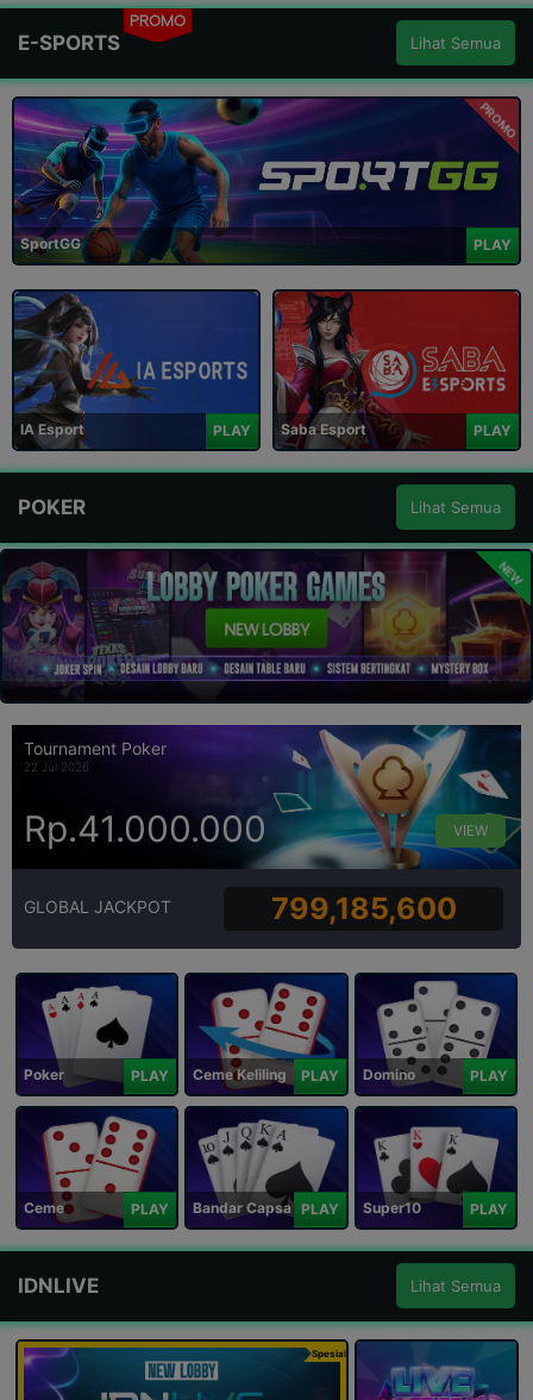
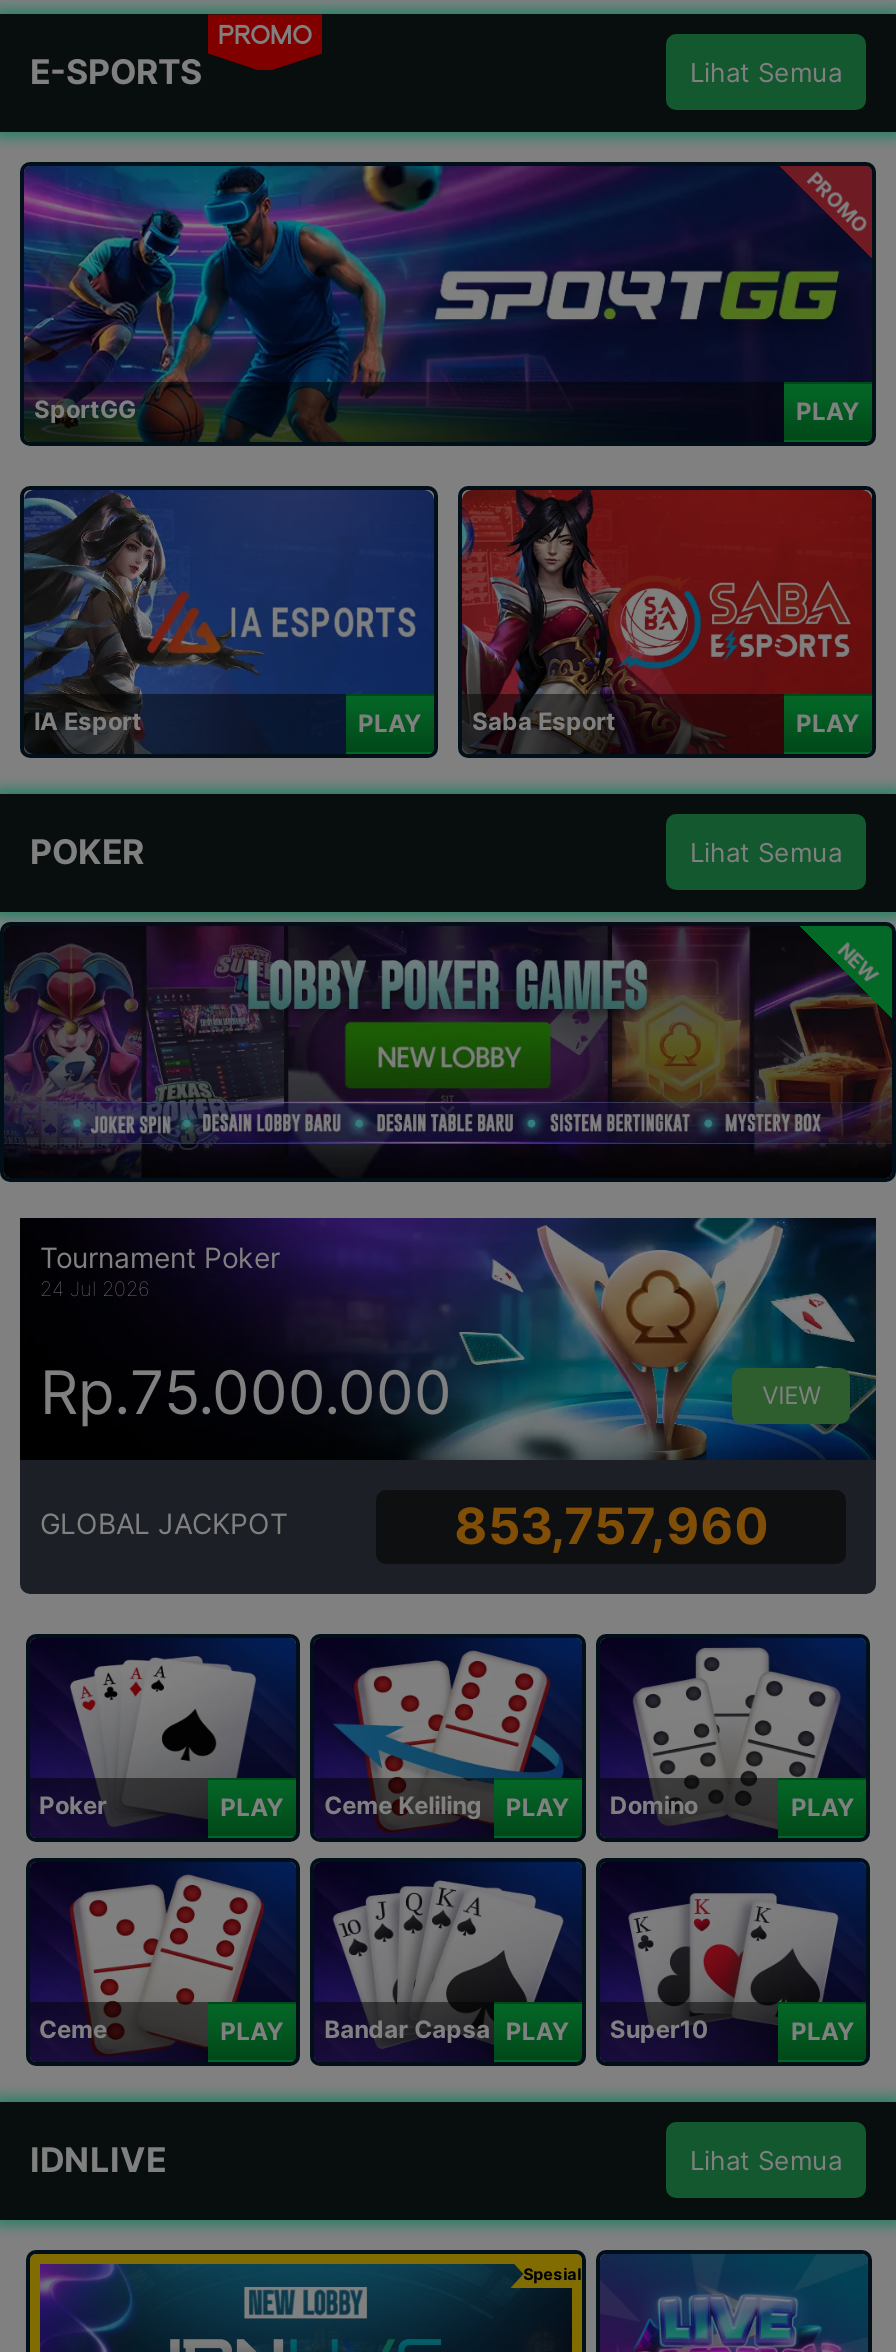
- 22 Jul 2026
+ 24 Jul 2026

- Rp.41.000.000
+ Rp.75.000.000

- 799,185,600
+ 853,757,960
